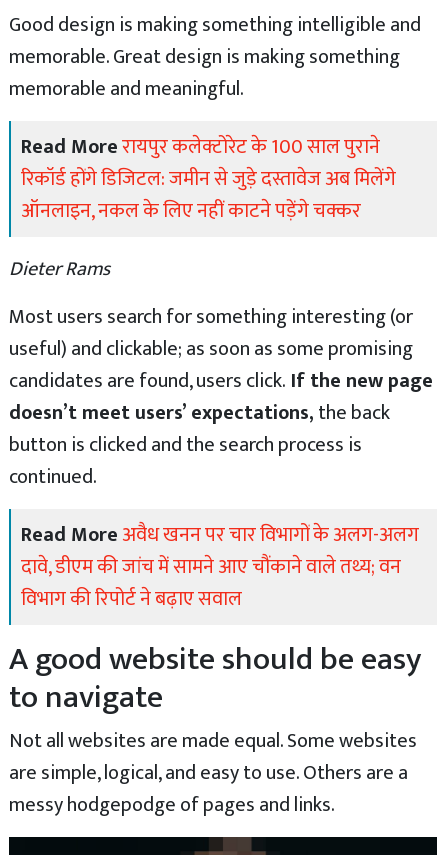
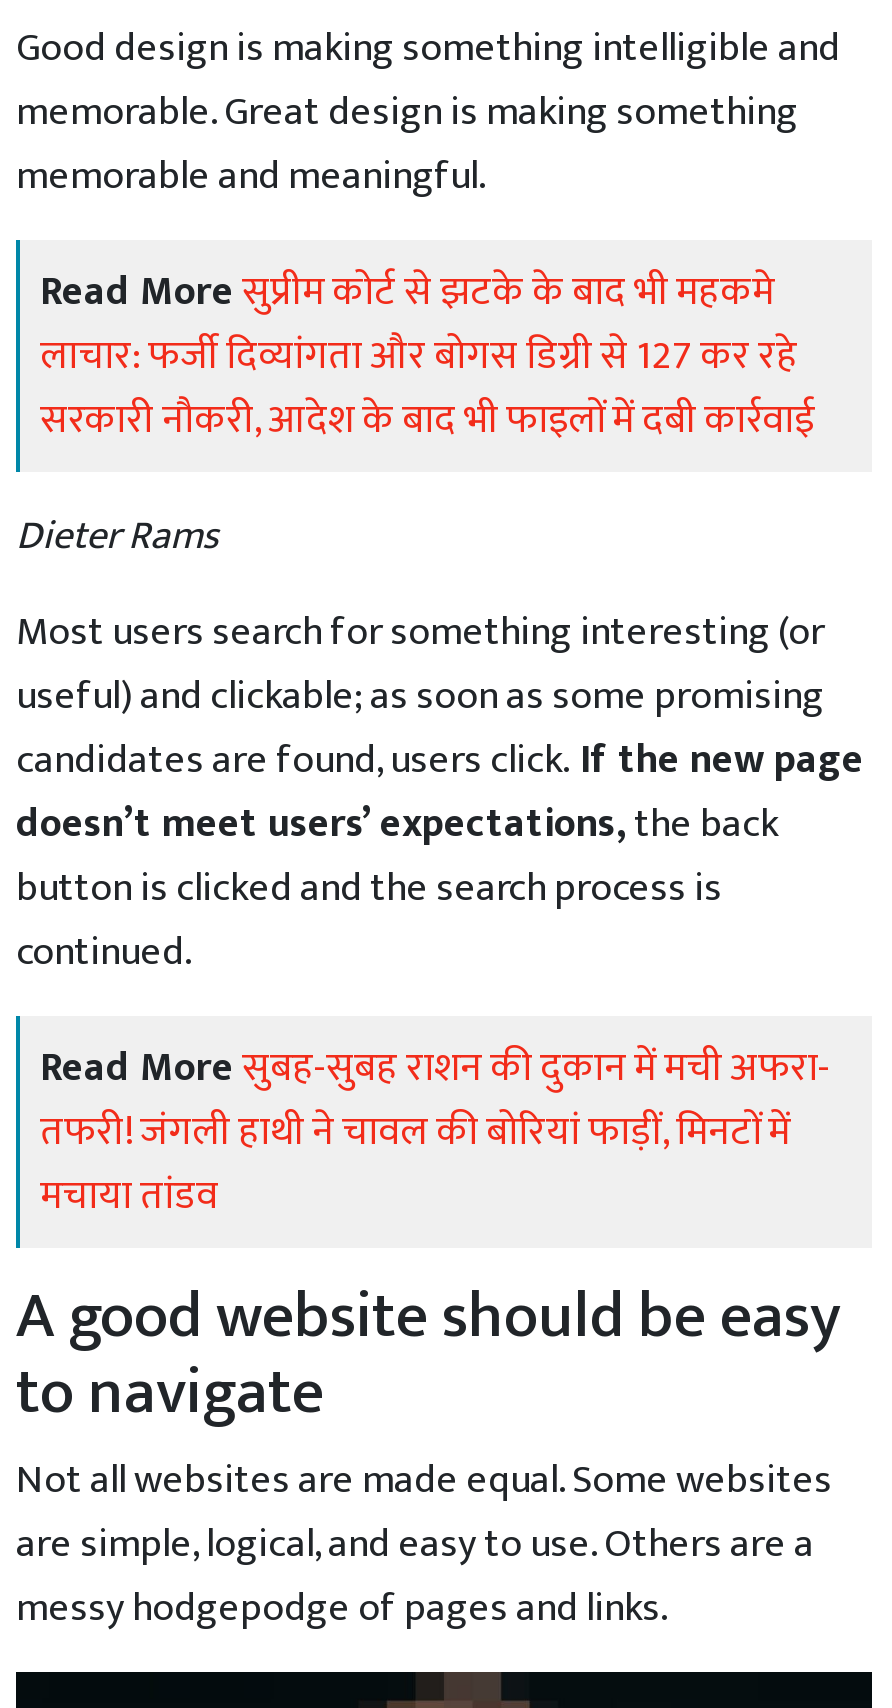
- Read More रायपुर कलेक्टोरेट के 100 साल पुराने
- रिकॉर्ड होंगे डिजिटल: जमीन से जुड़े दस्तावेज अब मिलेंगे
- ऑनलाइन, नकल के लिए नहीं काटने पड़ेंगे चक्कर
+ Read More सुप्रीम कोर्ट से झटके के बाद भी महकमे
+ लाचार: फर्जी दिव्यांगता और बोगस डिग्री से 127 कर रहे
+ सरकारी नौकरी, आदेश के बाद भी फाइलों में दबी कार्रवाई

- Read More अवैध खनन पर चार विभागों के अलग-अलग
- दावे, डीएम की जांच में सामने आए चौंकाने वाले तथ्य; वन
- विभाग की रिपोर्ट ने बढ़ाए सवाल
+ Read More सुबह-सुबह राशन की दुकान में मची अफरा-
+ तफरी! जंगली हाथी ने चावल की बोरियां फाड़ीं, मिनटों में
+ मचाया तांडव
